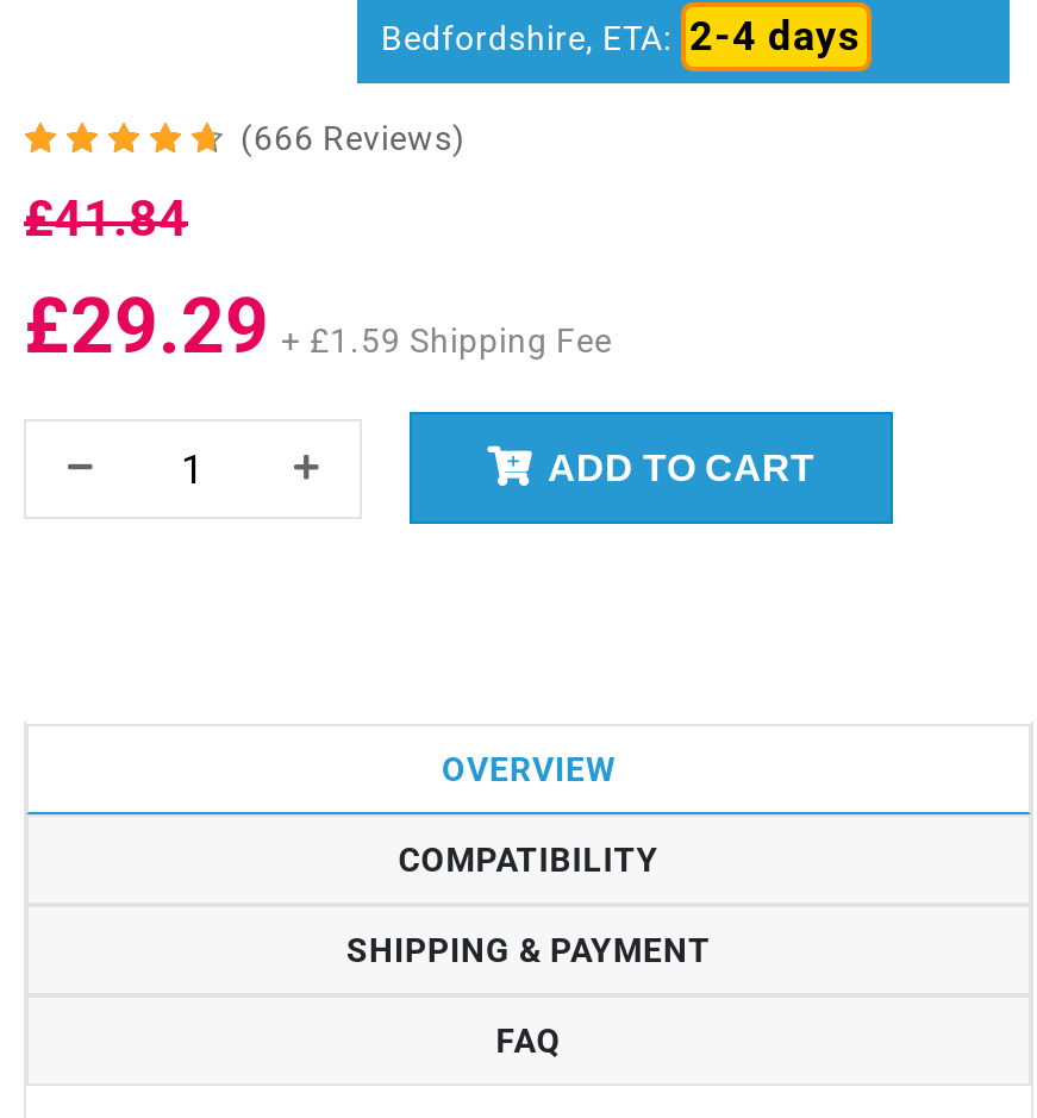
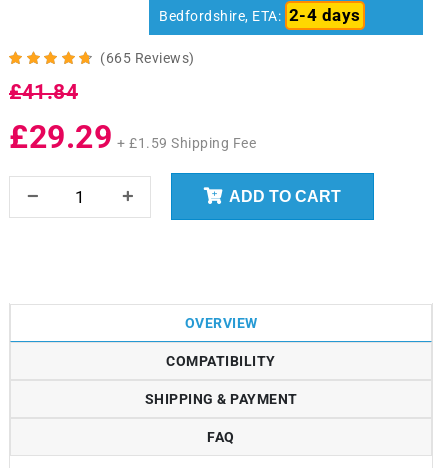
- (666 Reviews)
+ (665 Reviews)
